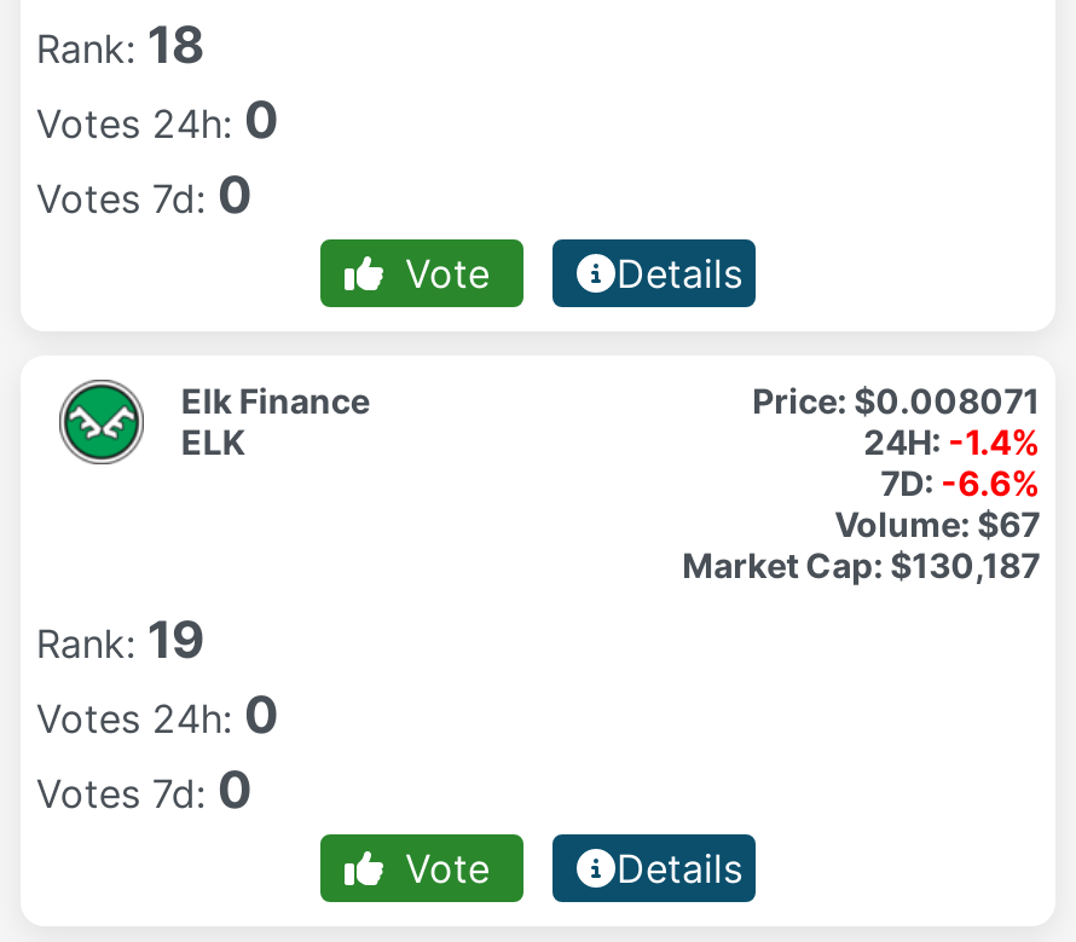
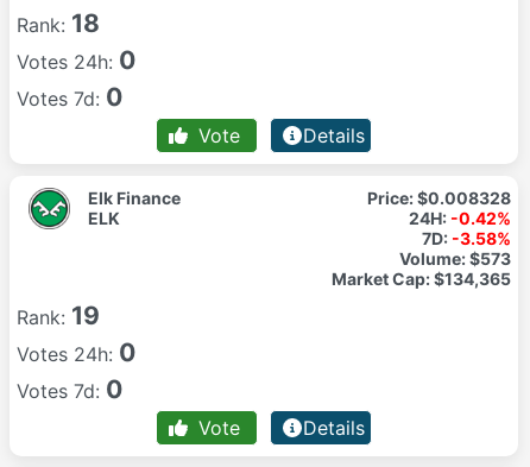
- Price: $0.008071
+ Price: $0.008328

- 24H: -1.4%
+ 24H: -0.42%

- 7D: -6.6%
+ 7D: -3.58%

- Volume: $67
+ Volume: $573

- Market Cap: $130,187
+ Market Cap: $134,365
